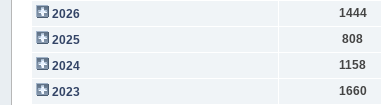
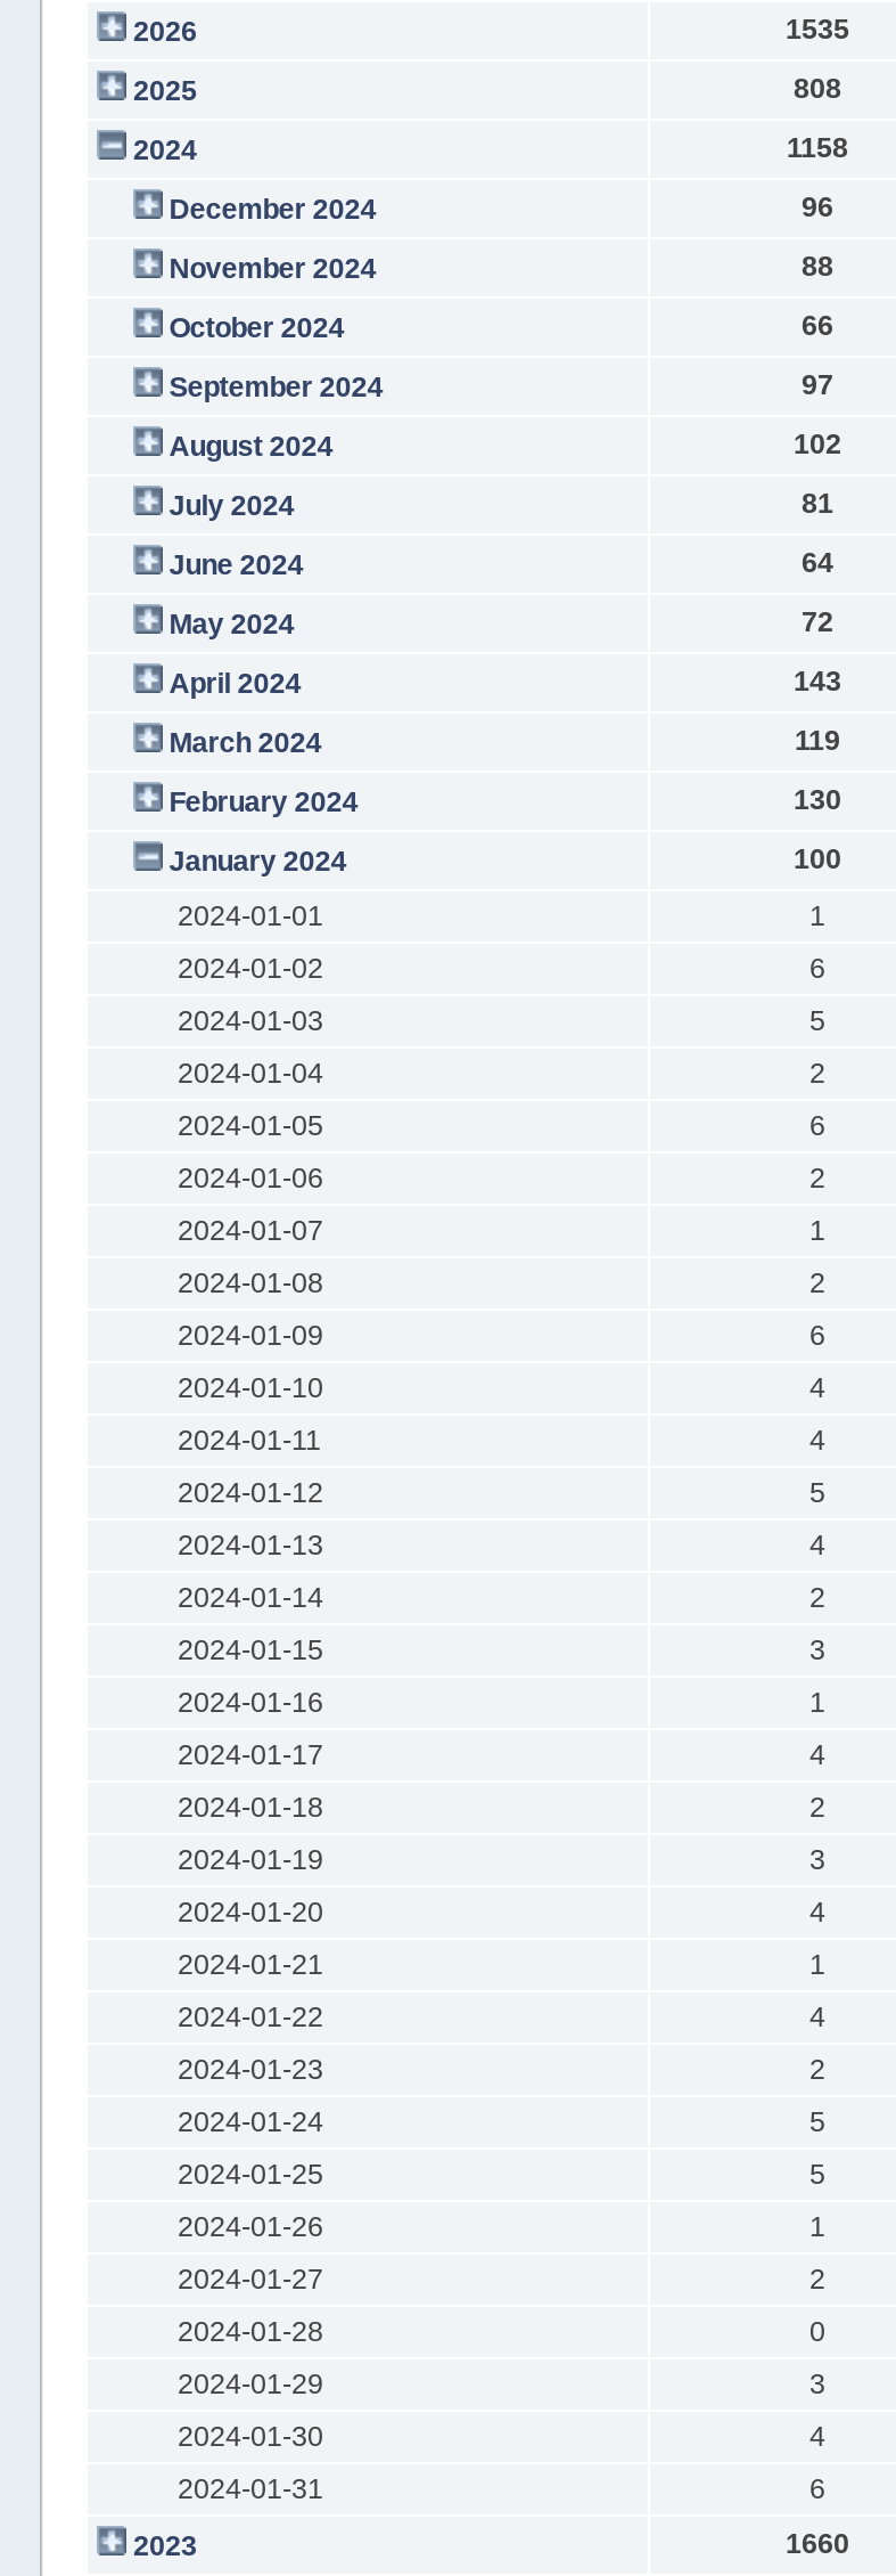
- 1444
+ 1535

+ December 2024
+ 96
+ November 2024
+ 88
+ October 2024
+ 66
+ September 2024
+ 97
+ August 2024
+ 102
+ July 2024
+ 81
+ June 2024
+ 64
+ May 2024
+ 72
+ April 2024
+ 143
+ March 2024
+ 119
+ February 2024
+ 130
+ January 2024
+ 100
+ 2024-01-01
+ 1
+ 2024-01-02
+ 6
+ 2024-01-03
+ 5
+ 2024-01-04
+ 2
+ 2024-01-05
+ 6
+ 2024-01-06
+ 2
+ 2024-01-07
+ 1
+ 2024-01-08
+ 2
+ 2024-01-09
+ 6
+ 2024-01-10
+ 4
+ 2024-01-11
+ 4
+ 2024-01-12
+ 5
+ 2024-01-13
+ 4
+ 2024-01-14
+ 2
+ 2024-01-15
+ 3
+ 2024-01-16
+ 1
+ 2024-01-17
+ 4
+ 2024-01-18
+ 2
+ 2024-01-19
+ 3
+ 2024-01-20
+ 4
+ 2024-01-21
+ 1
+ 2024-01-22
+ 4
+ 2024-01-23
+ 2
+ 2024-01-24
+ 5
+ 2024-01-25
+ 5
+ 2024-01-26
+ 1
+ 2024-01-27
+ 2
+ 2024-01-28
+ 0
+ 2024-01-29
+ 3
+ 2024-01-30
+ 4
+ 2024-01-31
+ 6
